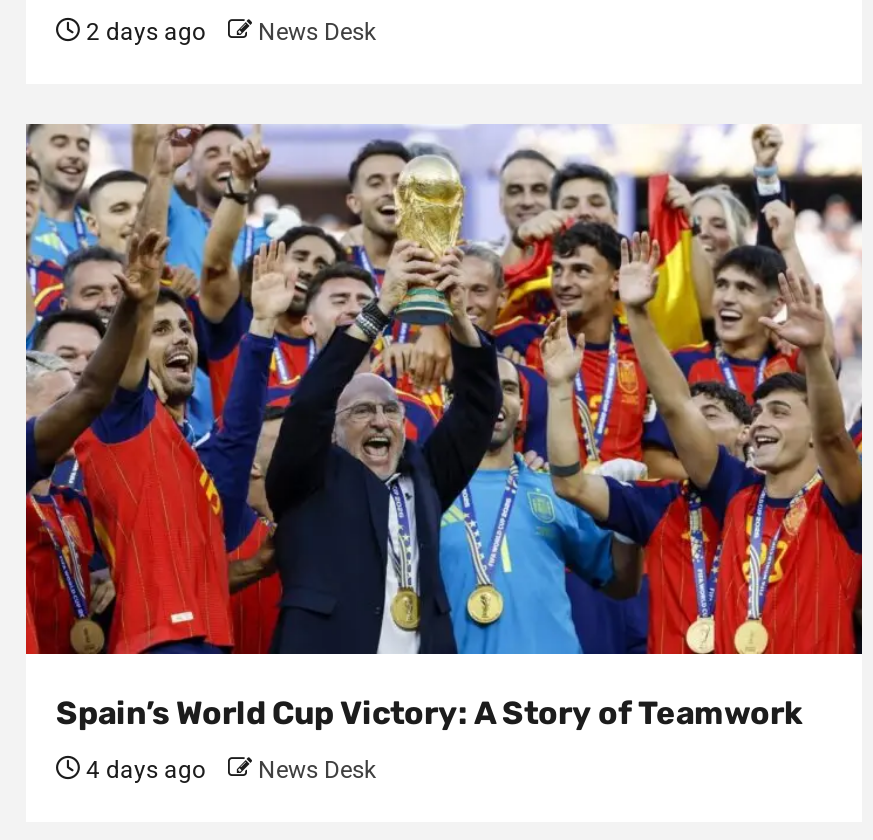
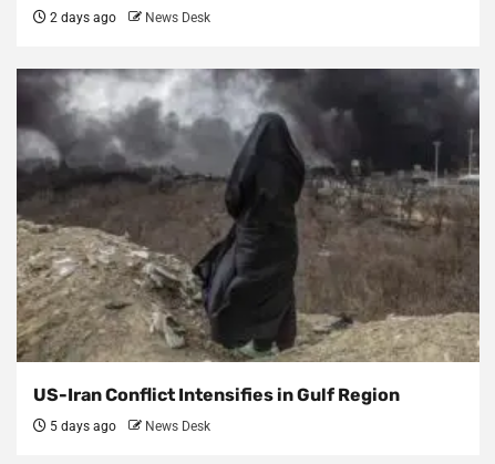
- [image]
- Spain’s World Cup Victory: A Story of Teamwork
+ [image]
+ US-Iran Conflict Intensifies in Gulf Region

- 4 days ago News Desk
+ 5 days ago News Desk
